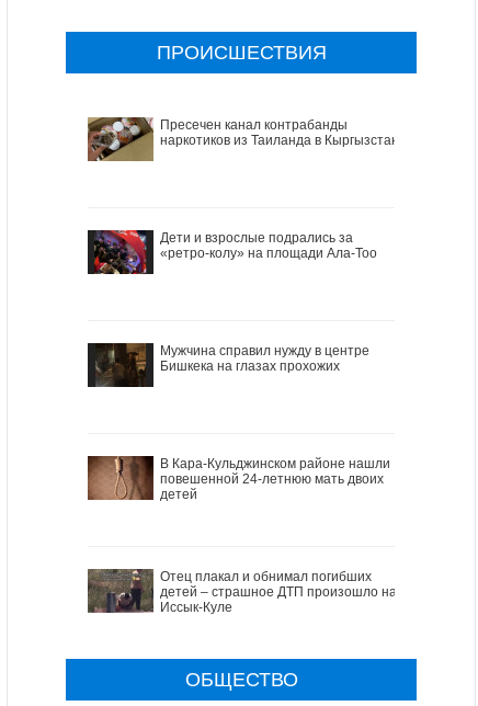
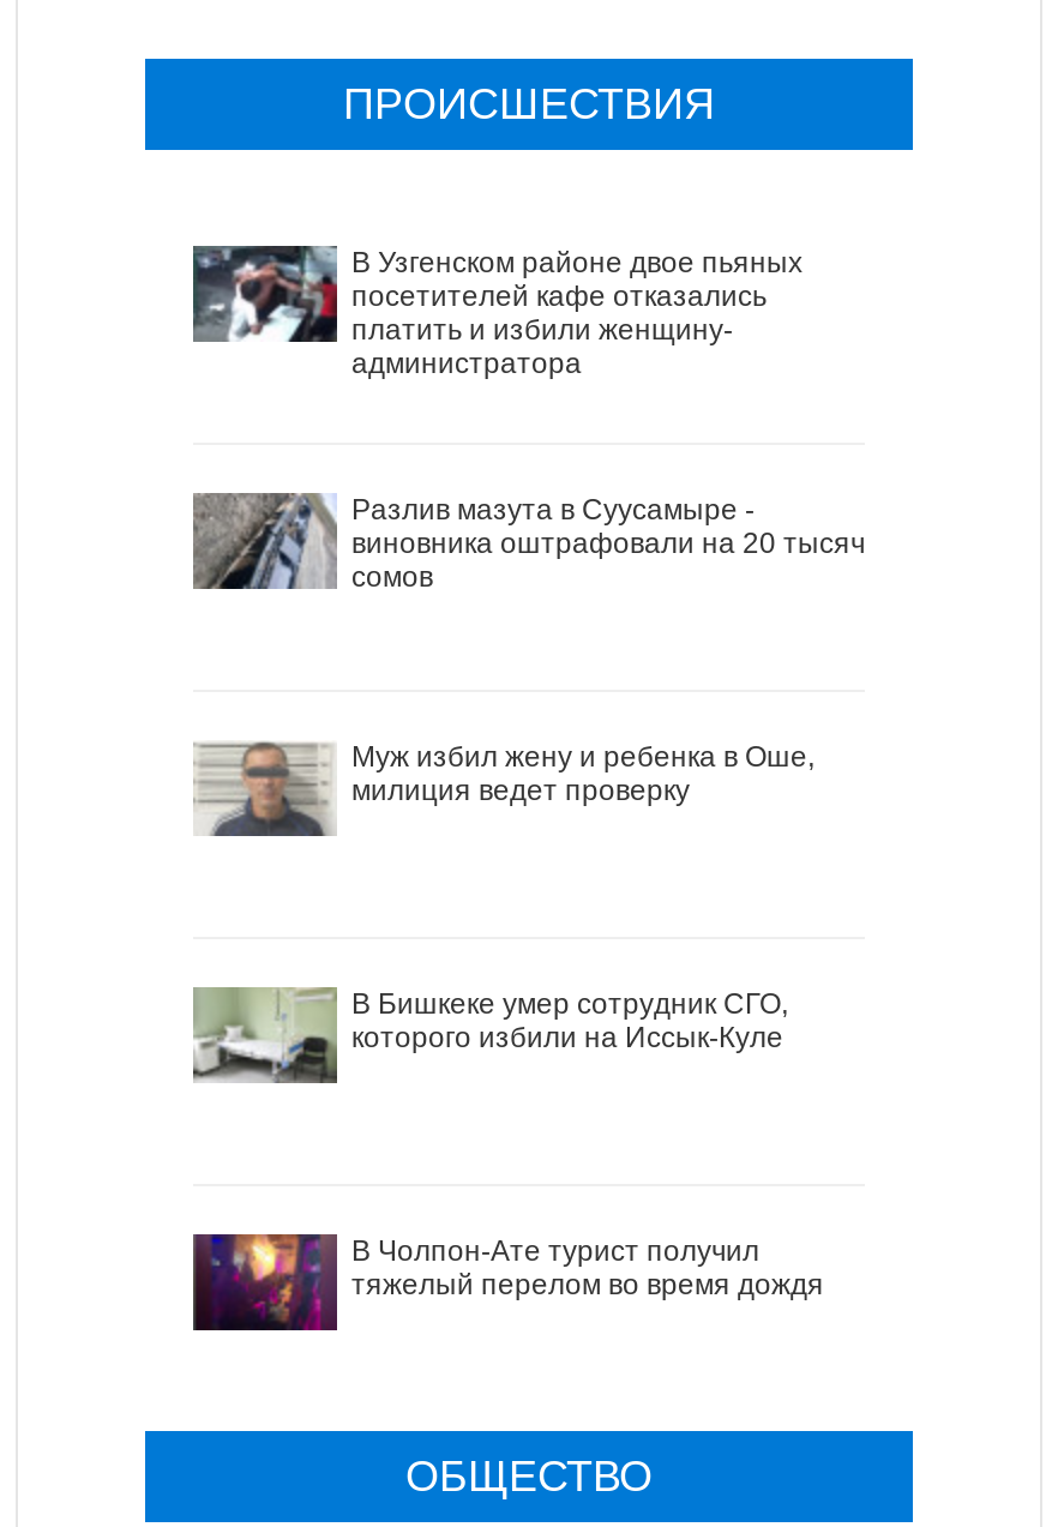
- [image]
- Пресечен канал контрабанды
- наркотиков из Таиланда в Кыргызстан
+ [image]
+ В Узгенском районе двое пьяных
+ посетителей кафе отказались
+ платить и избили женщину-
+ администратора

- [image]
- Дети и взрослые подрались за
- «ретро-колу» на площади Ала-Тоо
+ [image]
+ Разлив мазута в Суусамыре -
+ виновника оштрафовали на 20 тысяч
+ сомов

- [image]
- Мужчина справил нужду в центре
- Бишкека на глазах прохожих
+ [image]
+ Муж избил жену и ребенка в Оше,
+ милиция ведет проверку

- [image]
- В Кара-Кульджинском районе нашли
- повешенной 24-летнюю мать двоих
- детей
+ [image]
+ В Бишкеке умер сотрудник СГО,
+ которого избили на Иссык-Куле

- [image]
- Отец плакал и обнимал погибших
- детей – страшное ДТП произошло на
- Иссык-Куле
+ [image]
+ В Чолпон-Ате турист получил
+ тяжелый перелом во время дождя
